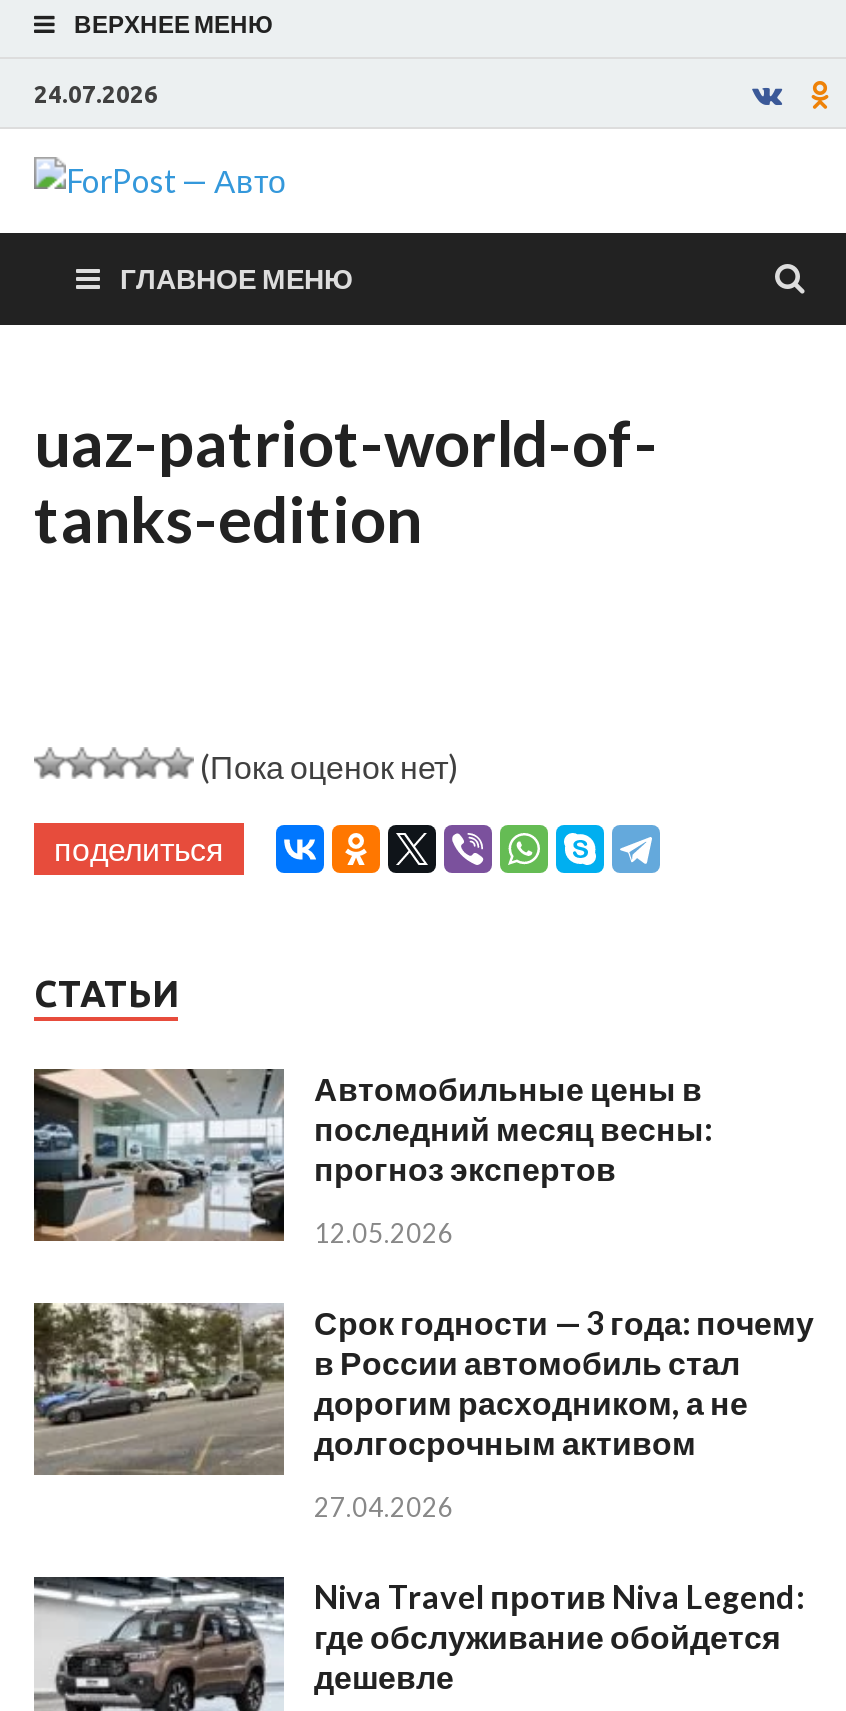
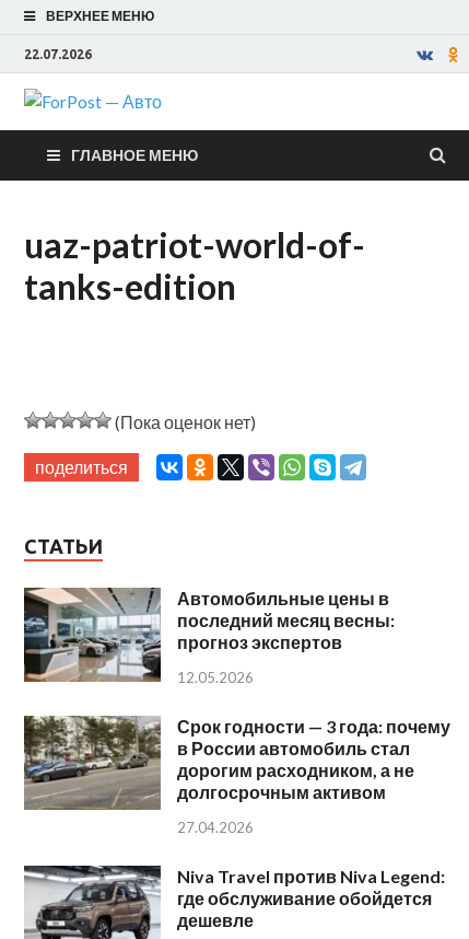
- 24.07.2026
+ 22.07.2026
